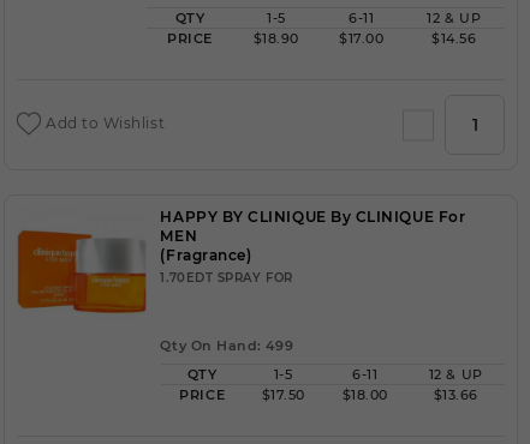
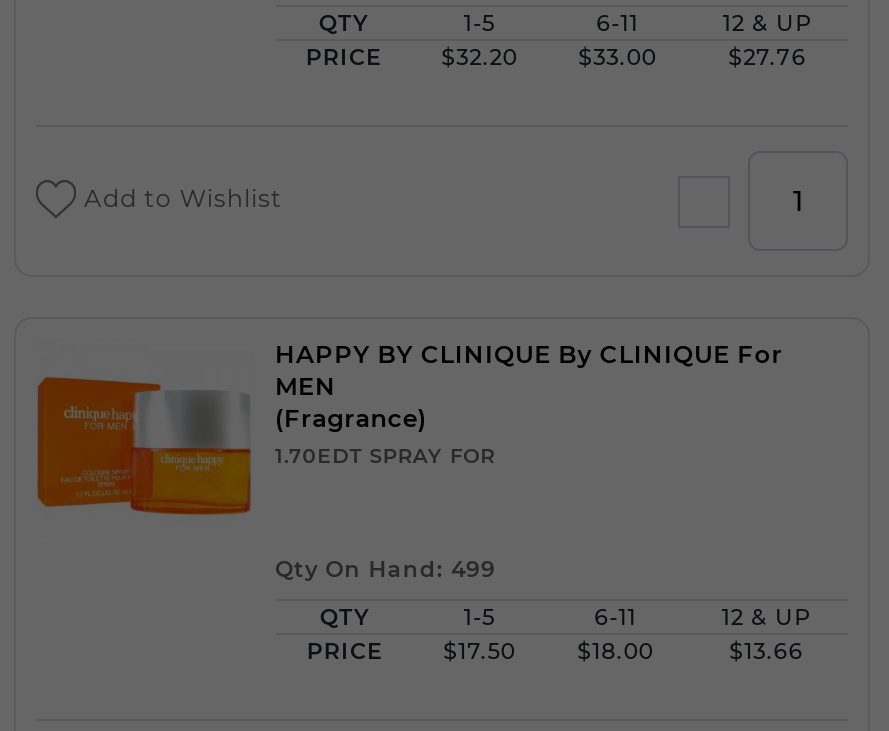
- $18.90
+ $32.20

- $17.00
+ $33.00

- $14.56
+ $27.76
